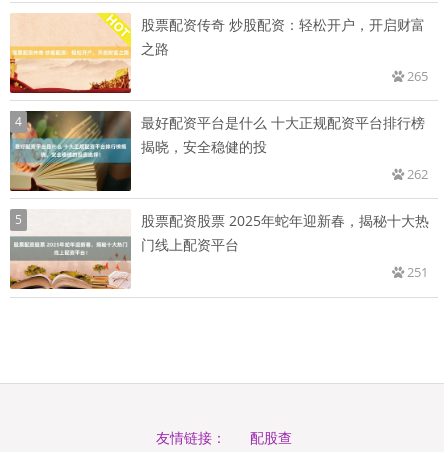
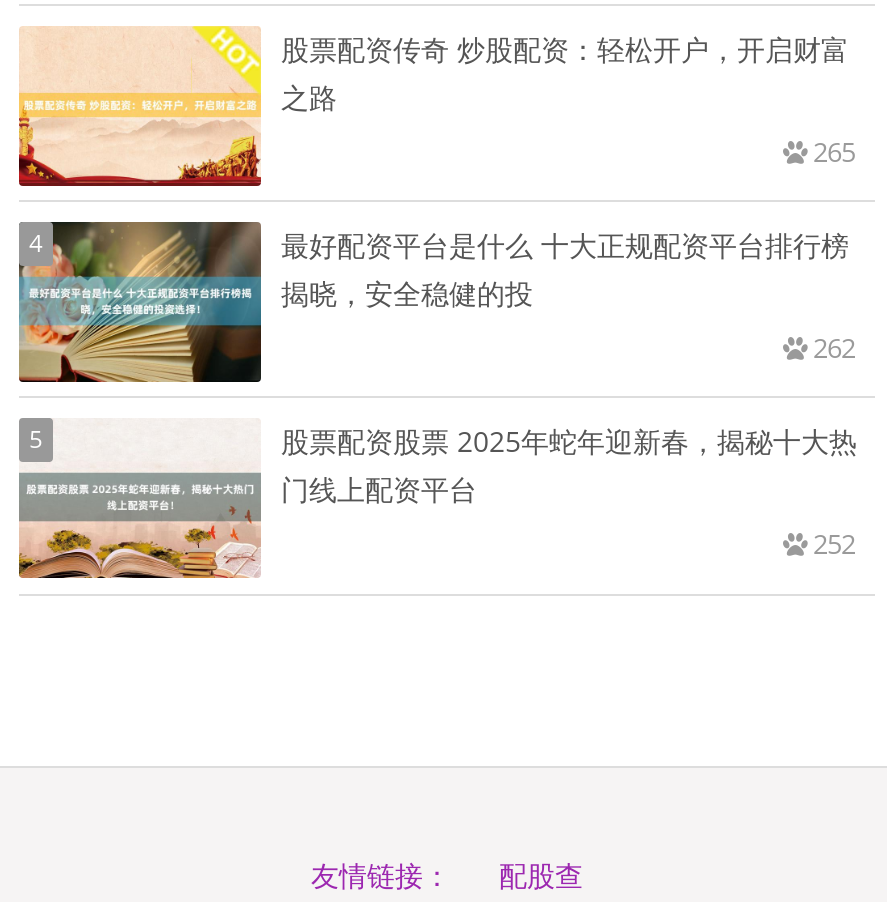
- 251
+ 252
